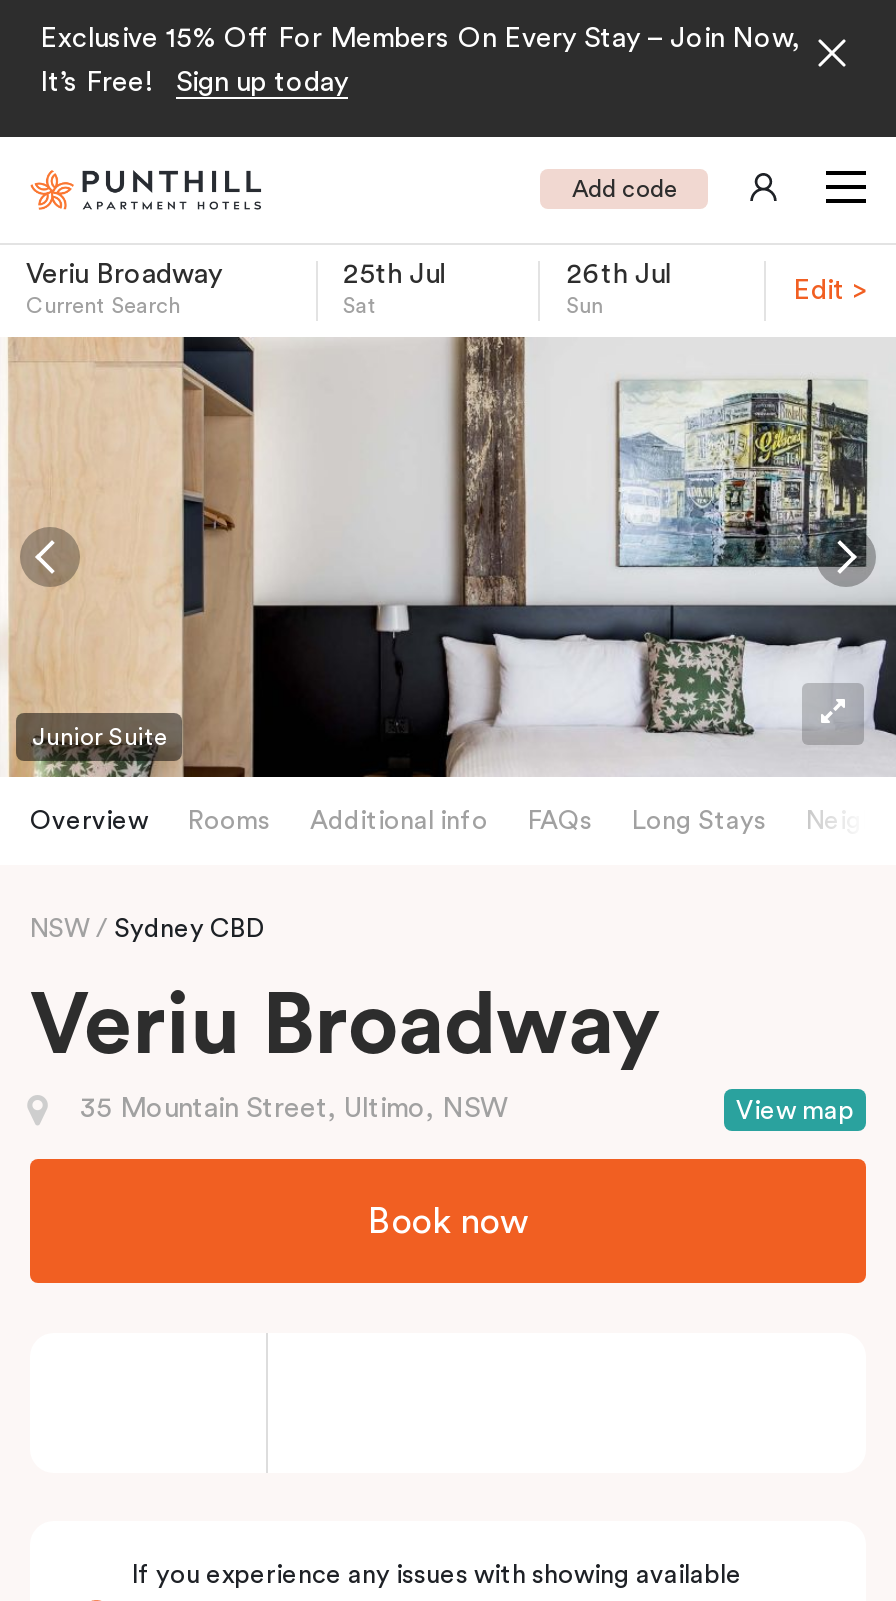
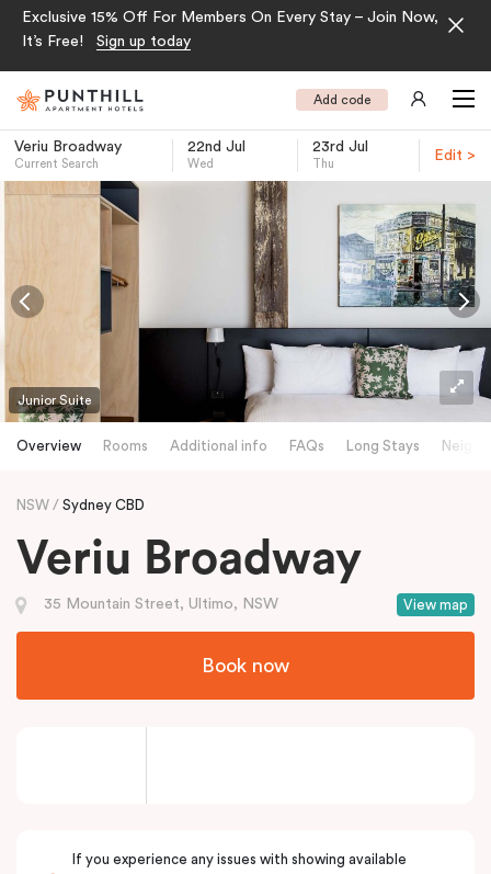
- 25th Jul
- Sat
+ 22nd Jul
+ Wed

- 26th Jul
- Sun
+ 23rd Jul
+ Thu
